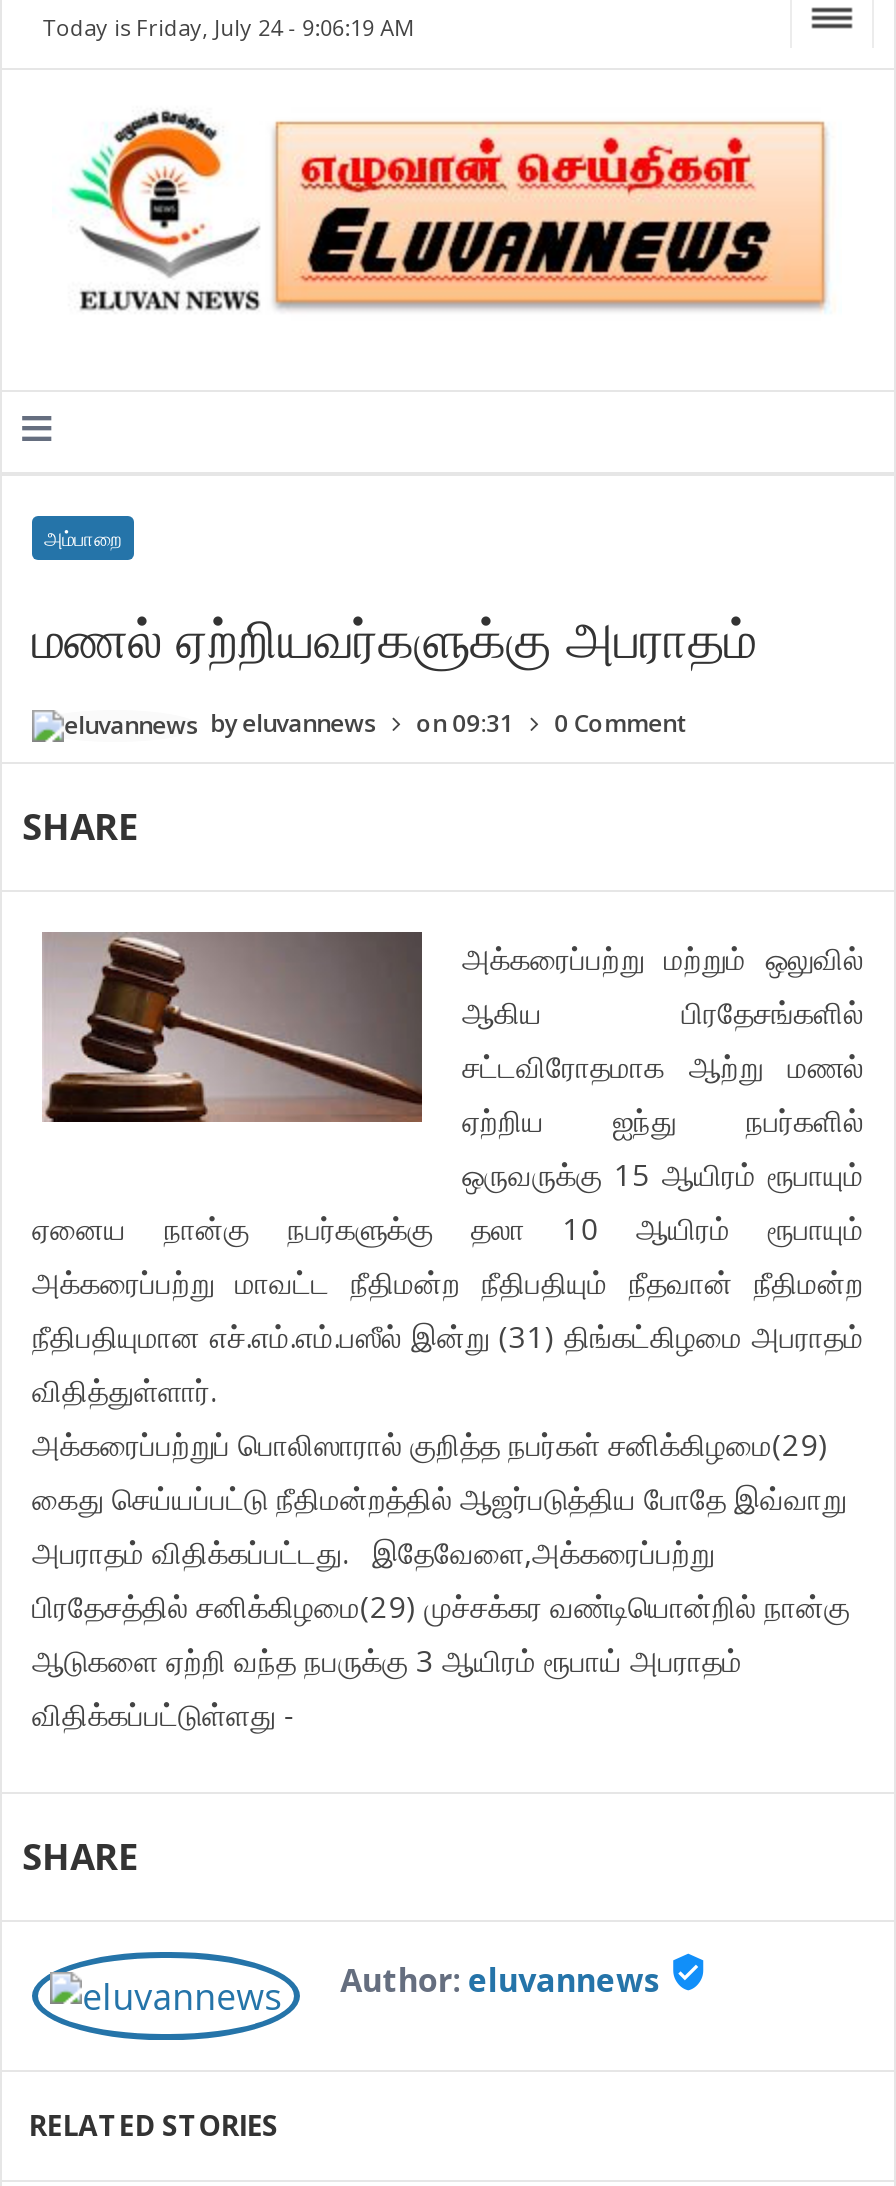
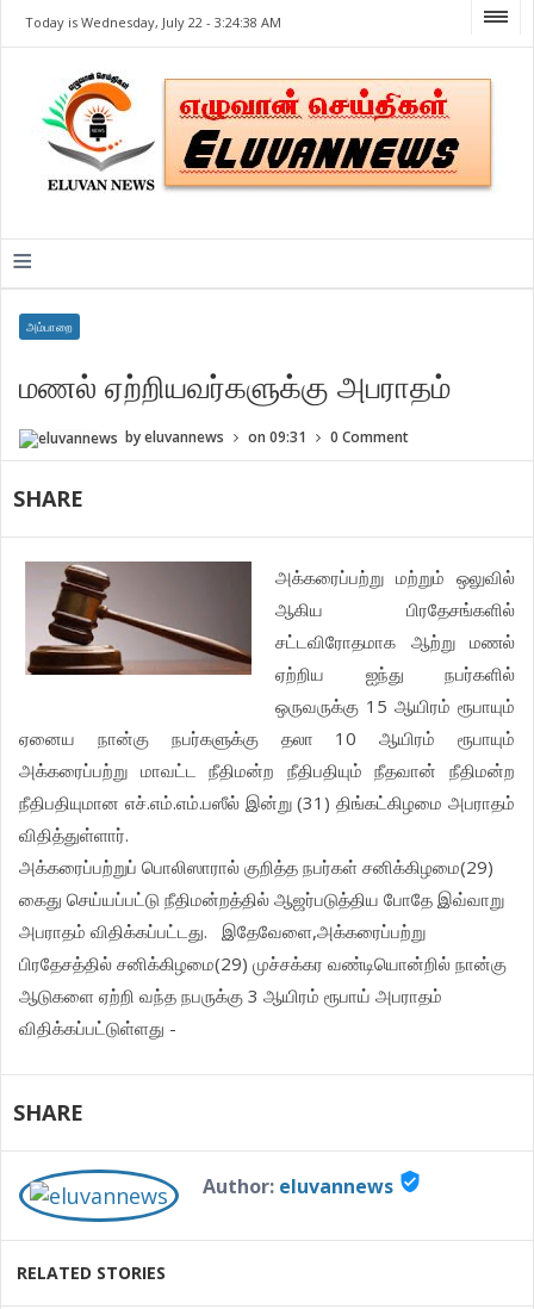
- Today is Friday, July 24 - 9:06:19 AM
+ Today is Wednesday, July 22 - 3:24:38 AM
